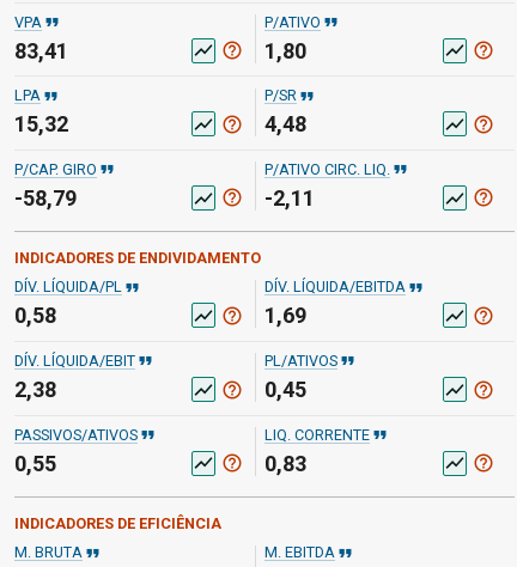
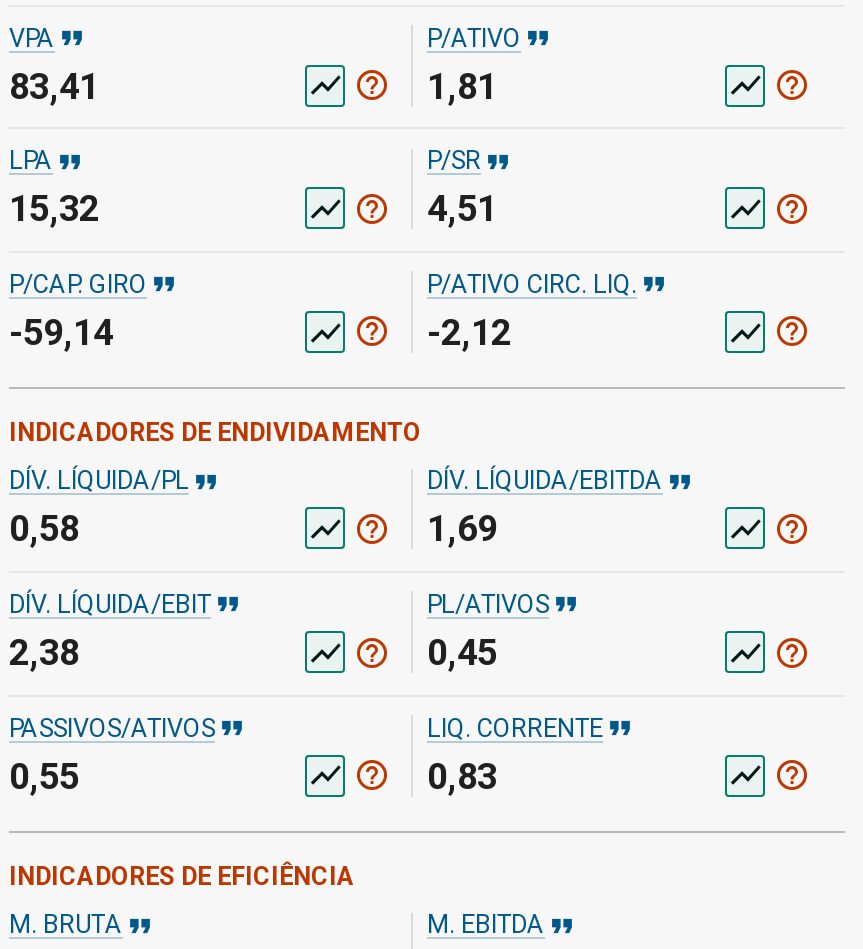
- 1,80
+ 1,81

- 4,48
+ 4,51

- -58,79
+ -59,14

- -2,11
+ -2,12
